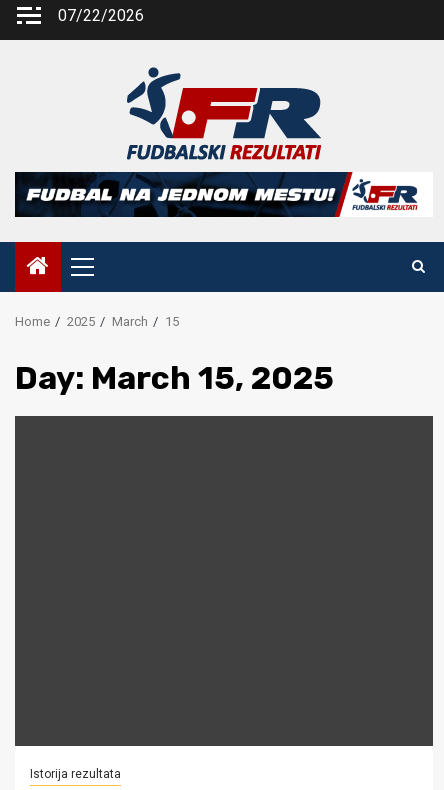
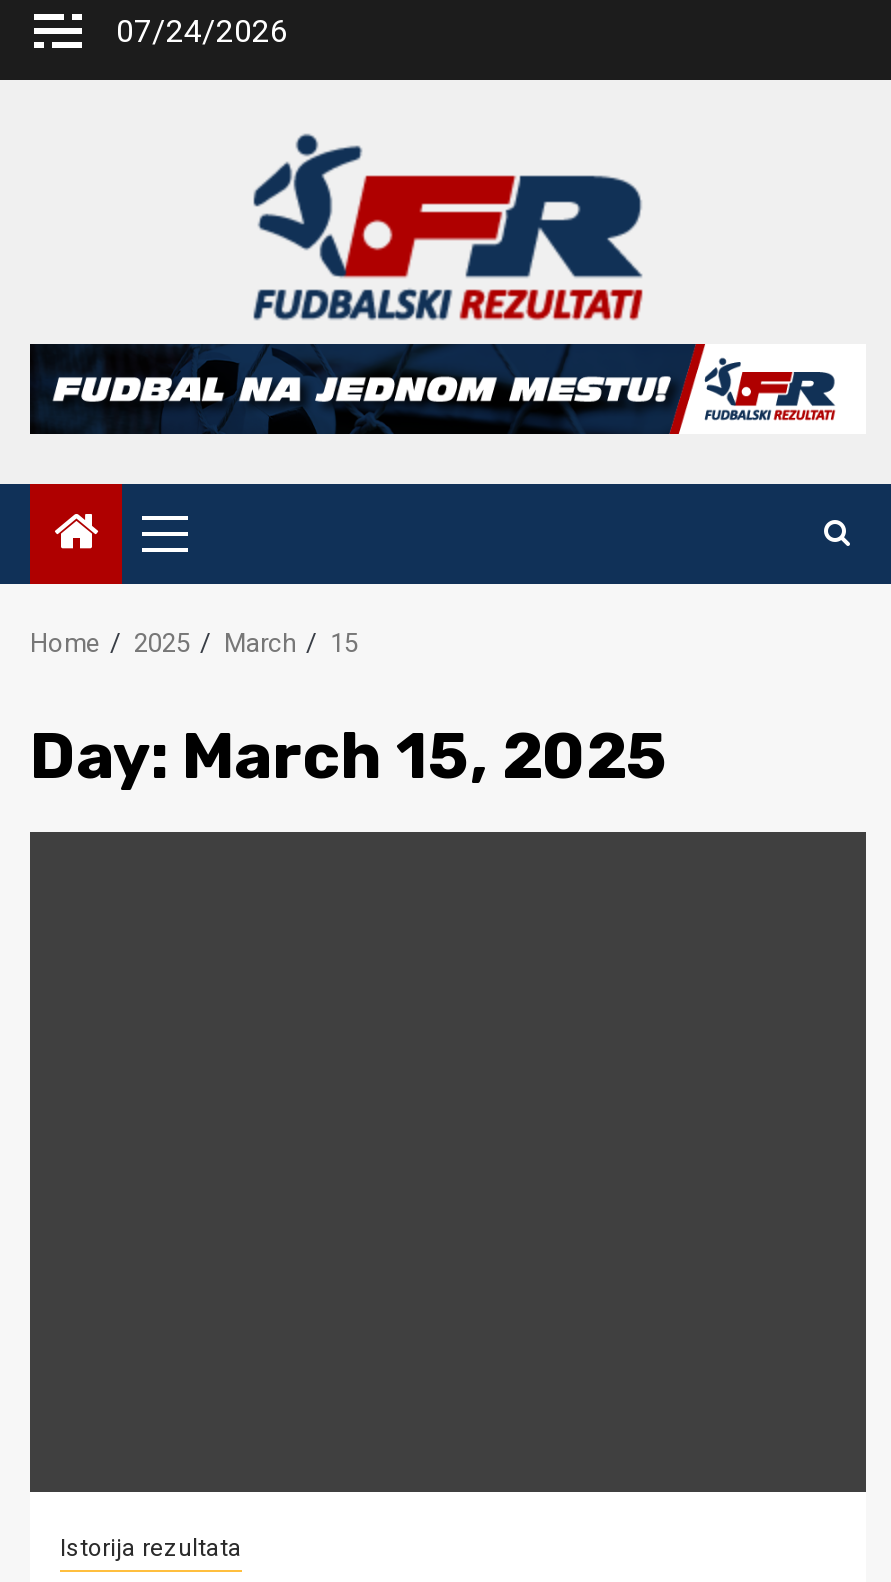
- 07/22/2026
+ 07/24/2026
